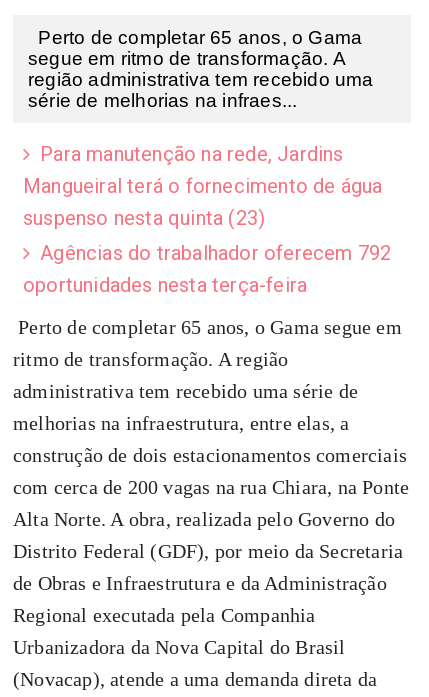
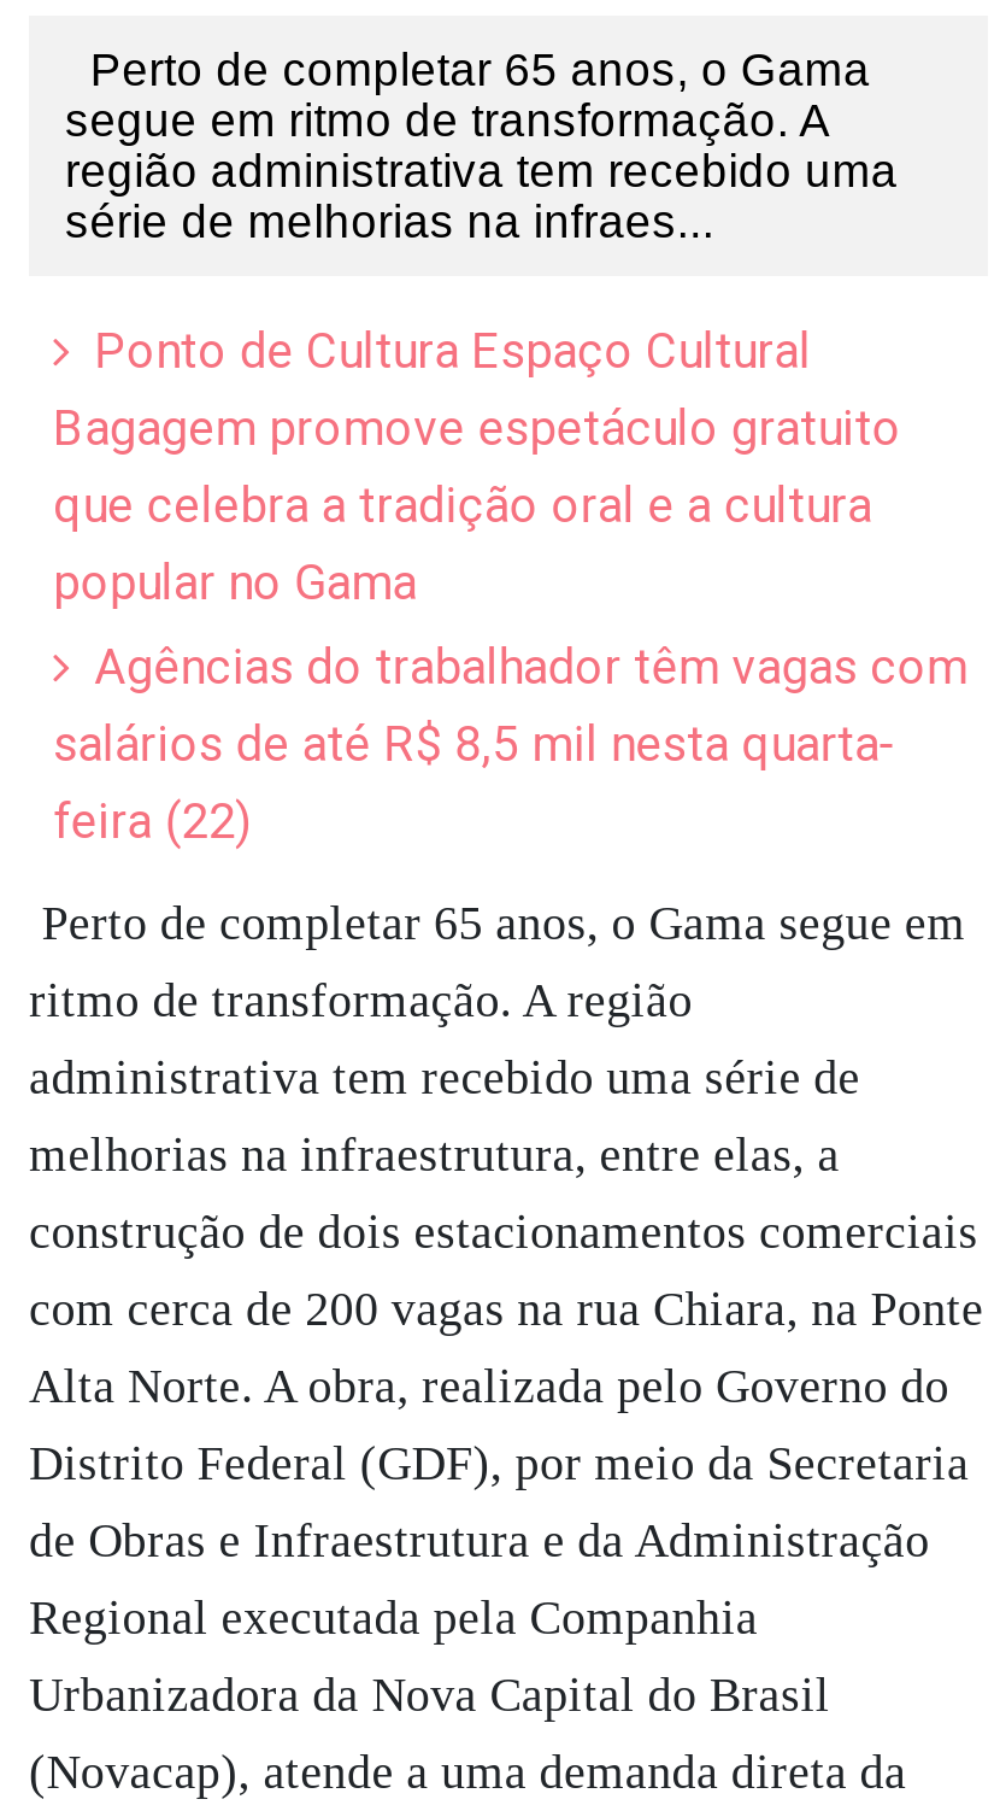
- Para manutenção na rede, Jardins
- Mangueiral terá o fornecimento de água
- suspenso nesta quinta (23)
+ Ponto de Cultura Espaço Cultural
+ Bagagem promove espetáculo gratuito
+ que celebra a tradição oral e a cultura
+ popular no Gama

- Agências do trabalhador oferecem 792
- oportunidades nesta terça-feira
+ Agências do trabalhador têm vagas com
+ salários de até R$ 8,5 mil nesta quarta-
+ feira (22)
